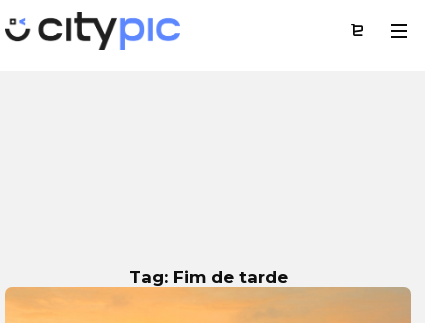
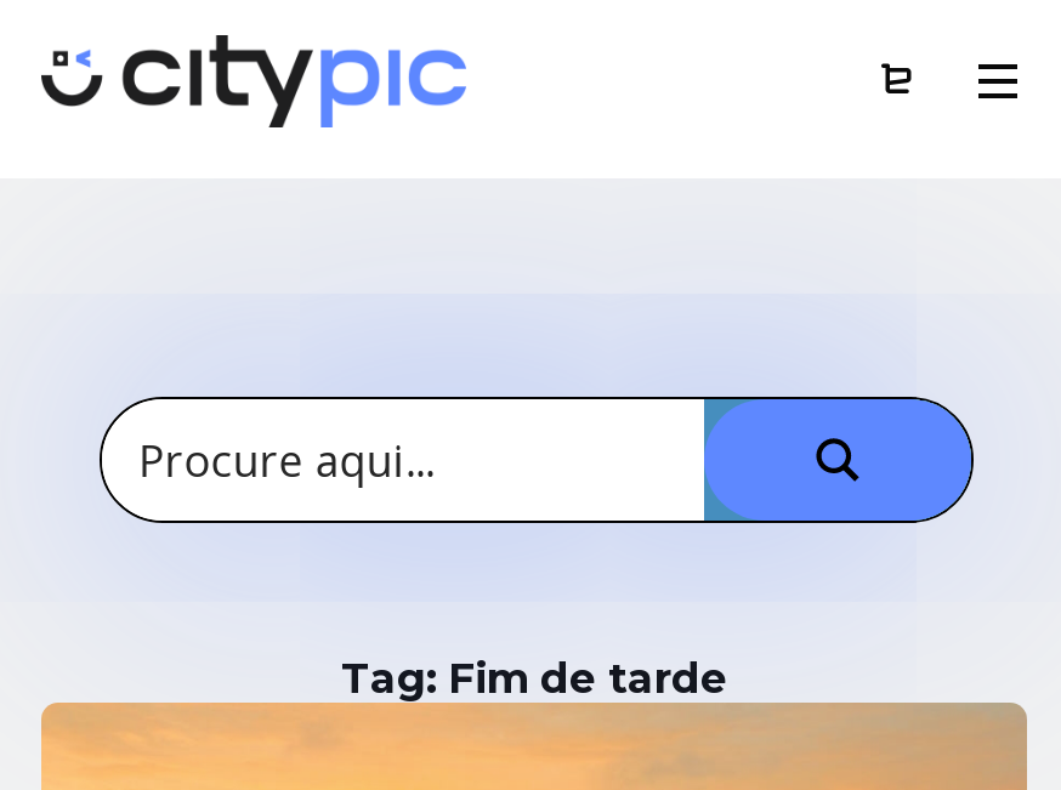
+ [image]
